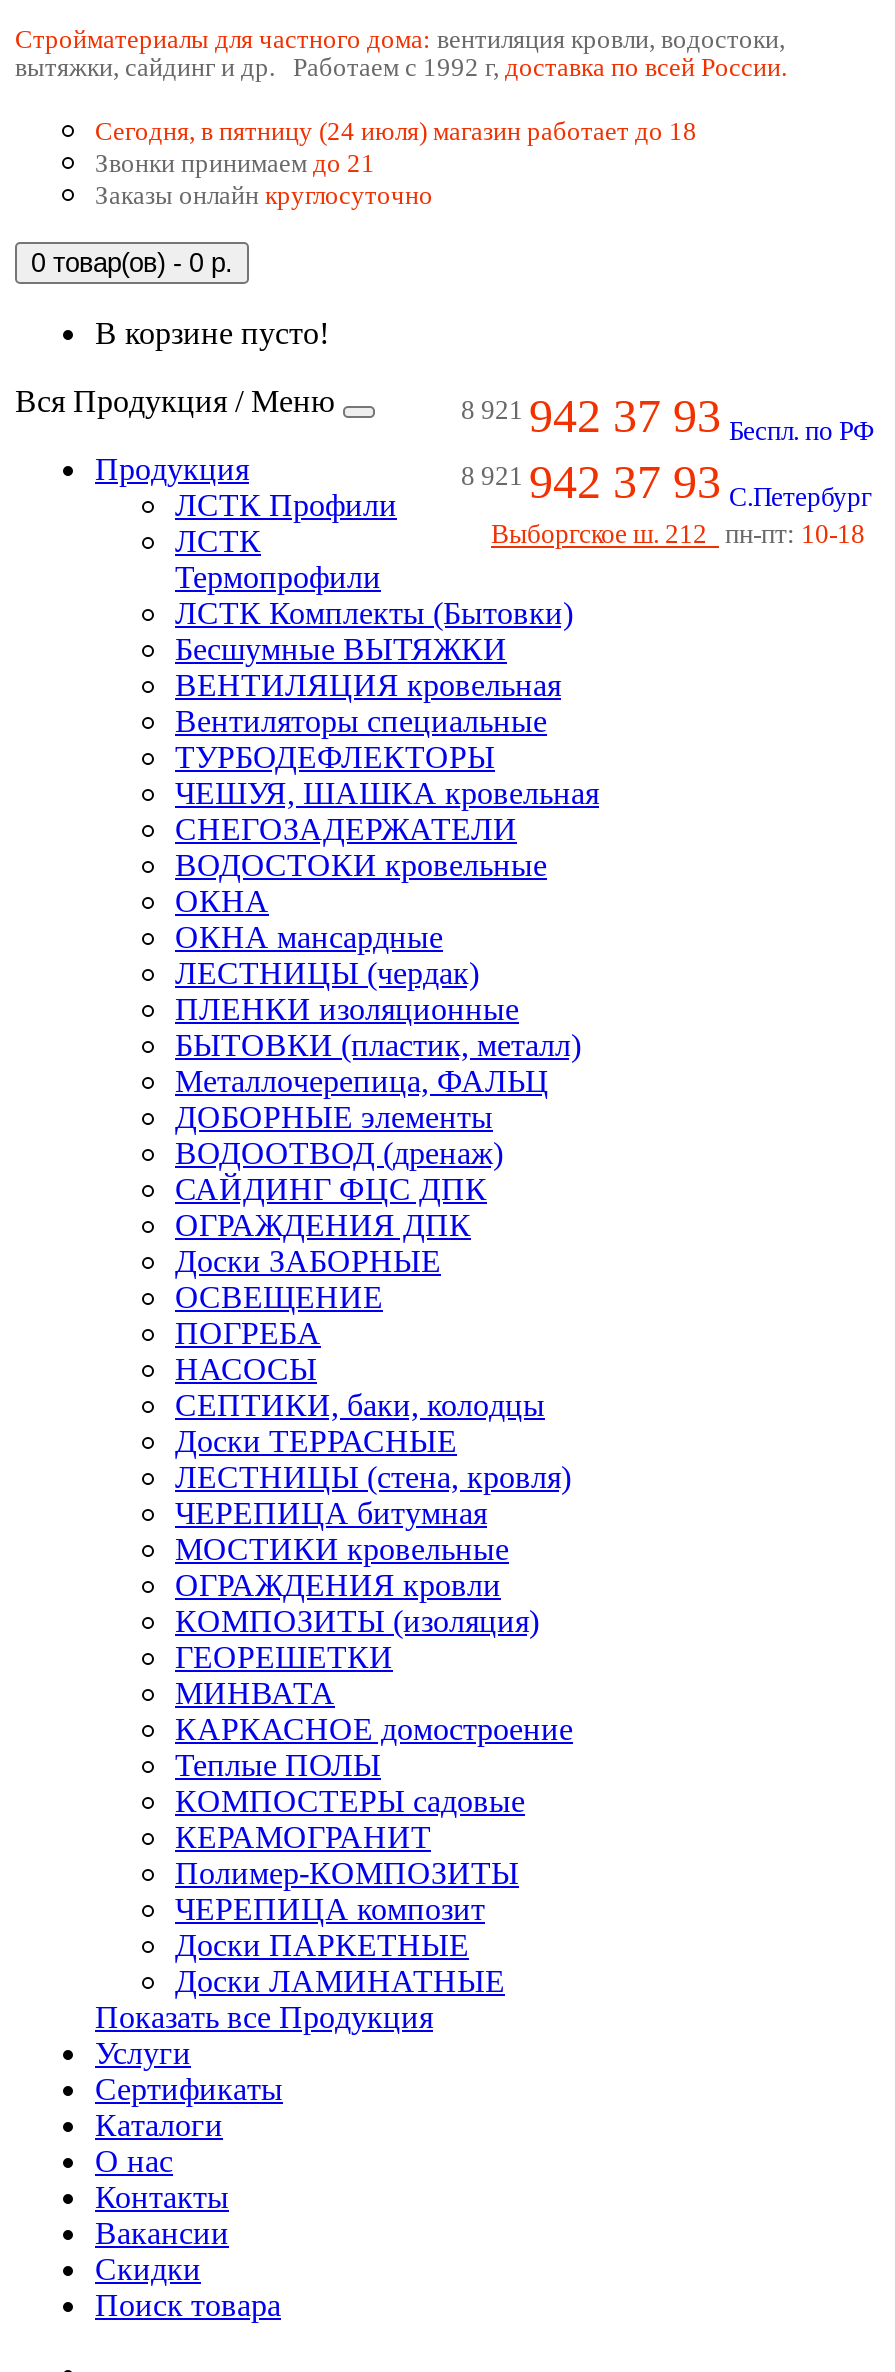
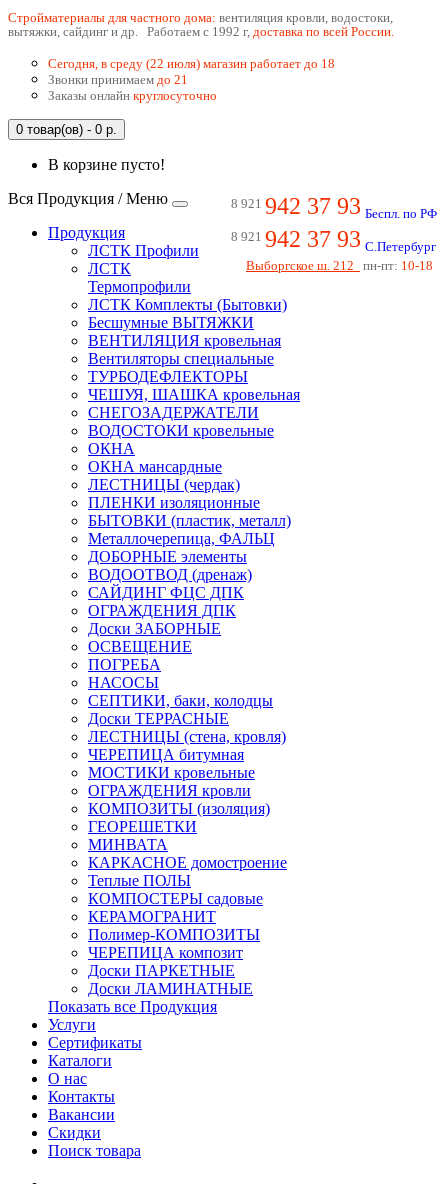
- Сегодня, в пятницу (24 июля) магазин работает до 18
+ Сегодня, в среду (22 июля) магазин работает до 18
